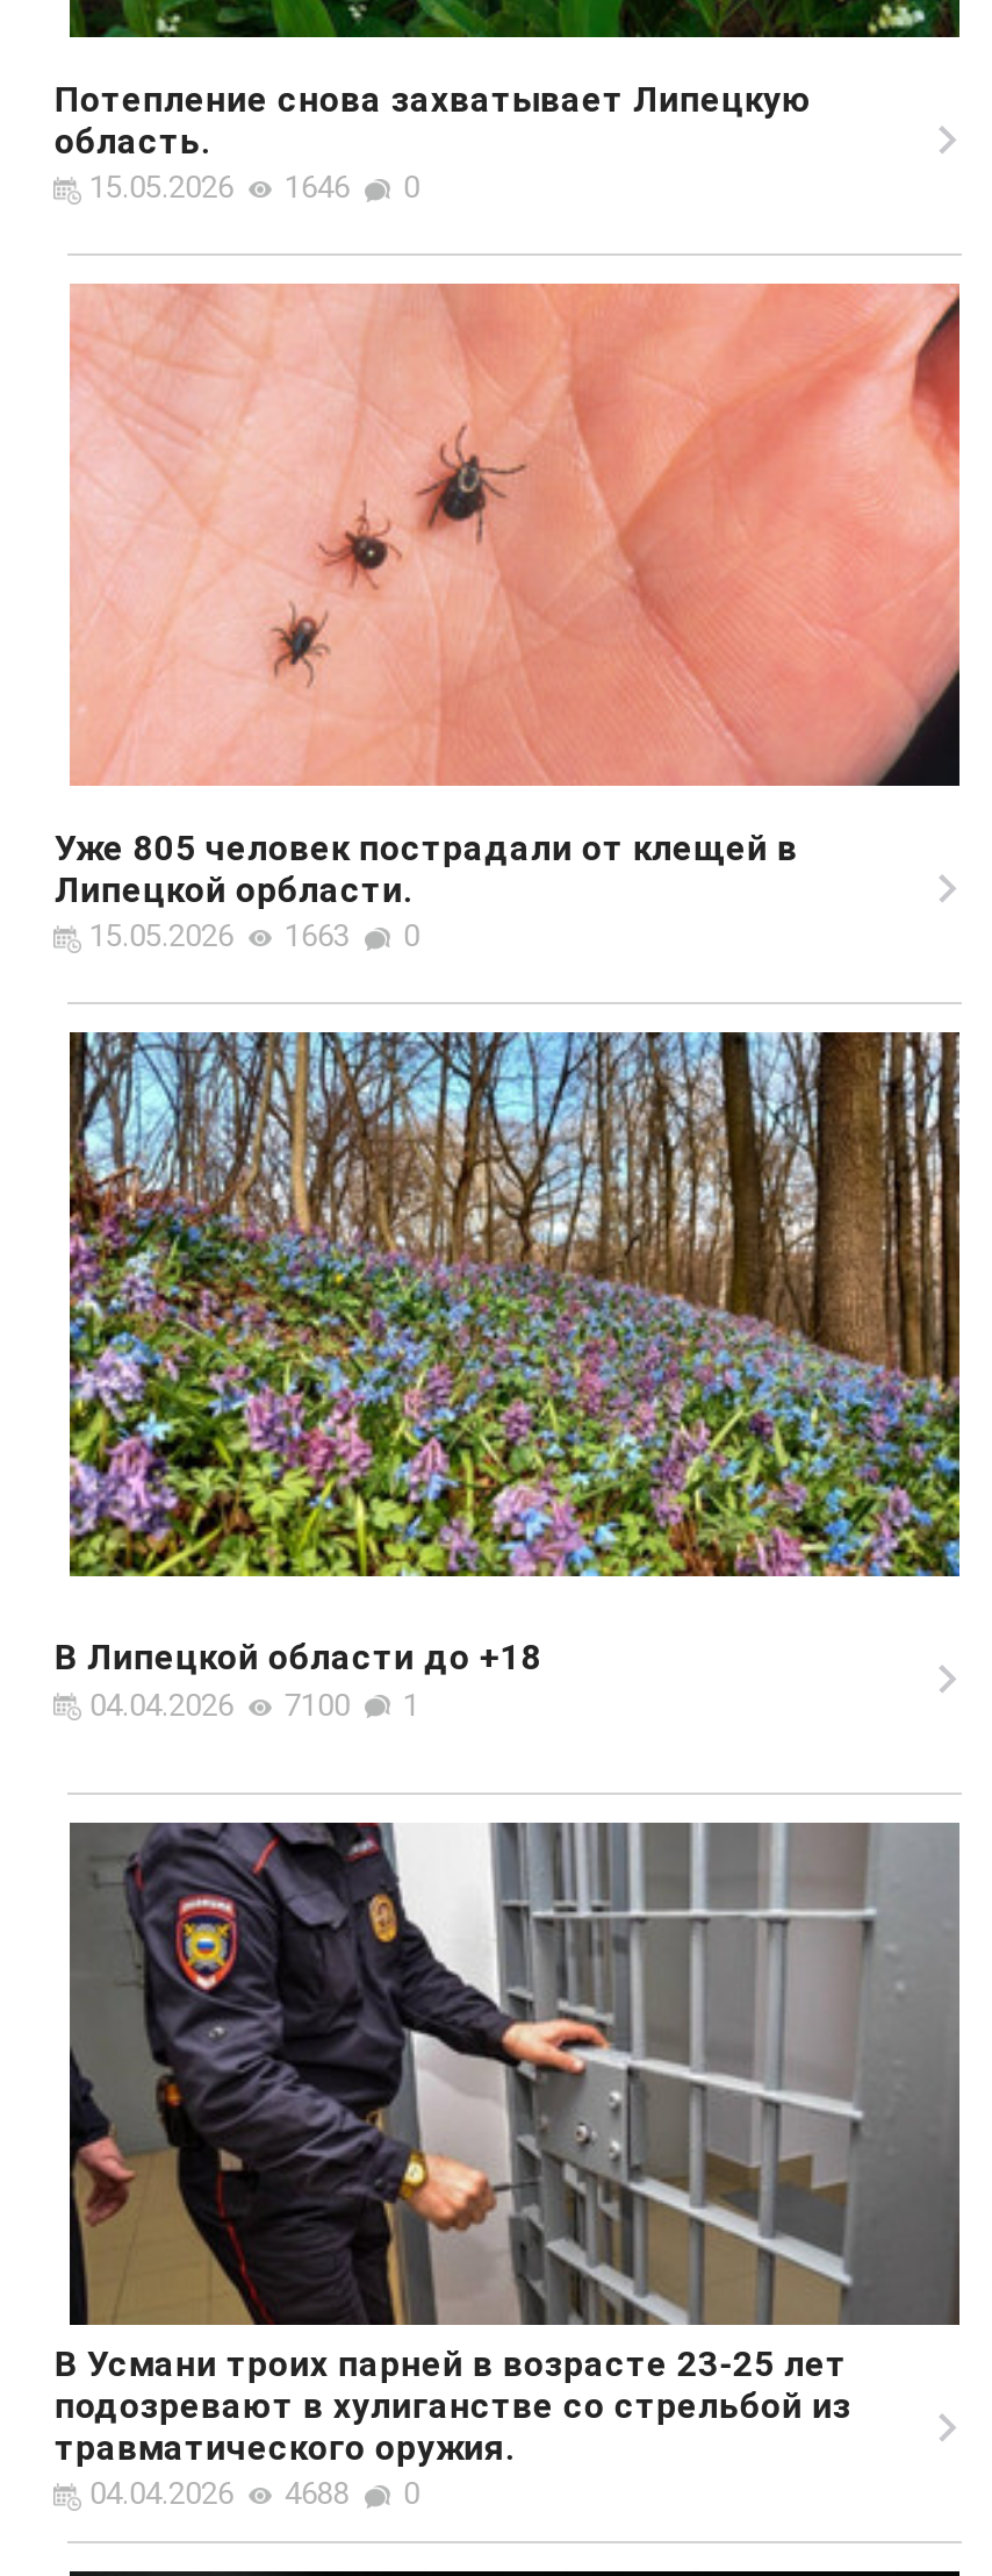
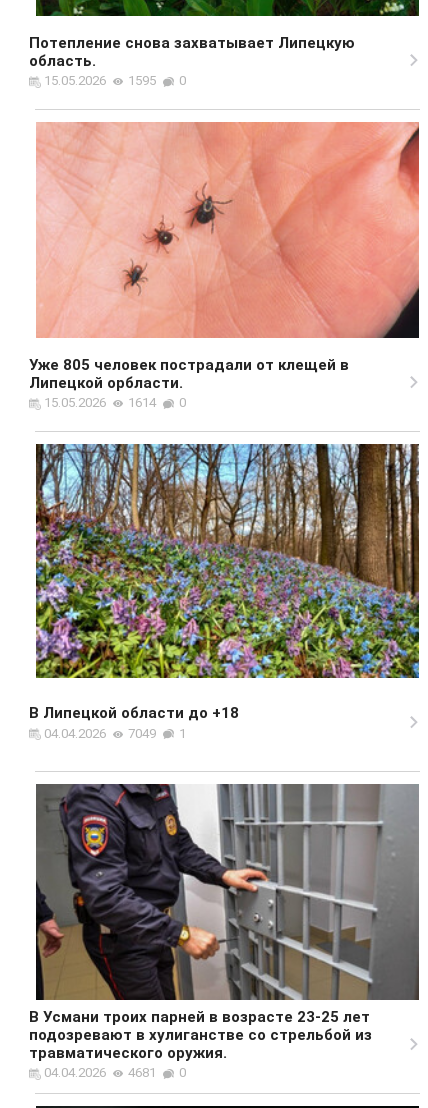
- 15.05.2026 1646 0
+ 15.05.2026 1595 0

- 15.05.2026 1663 0
+ 15.05.2026 1614 0

- 04.04.2026 7100 1
+ 04.04.2026 7049 1

- 04.04.2026 4688 0
+ 04.04.2026 4681 0
